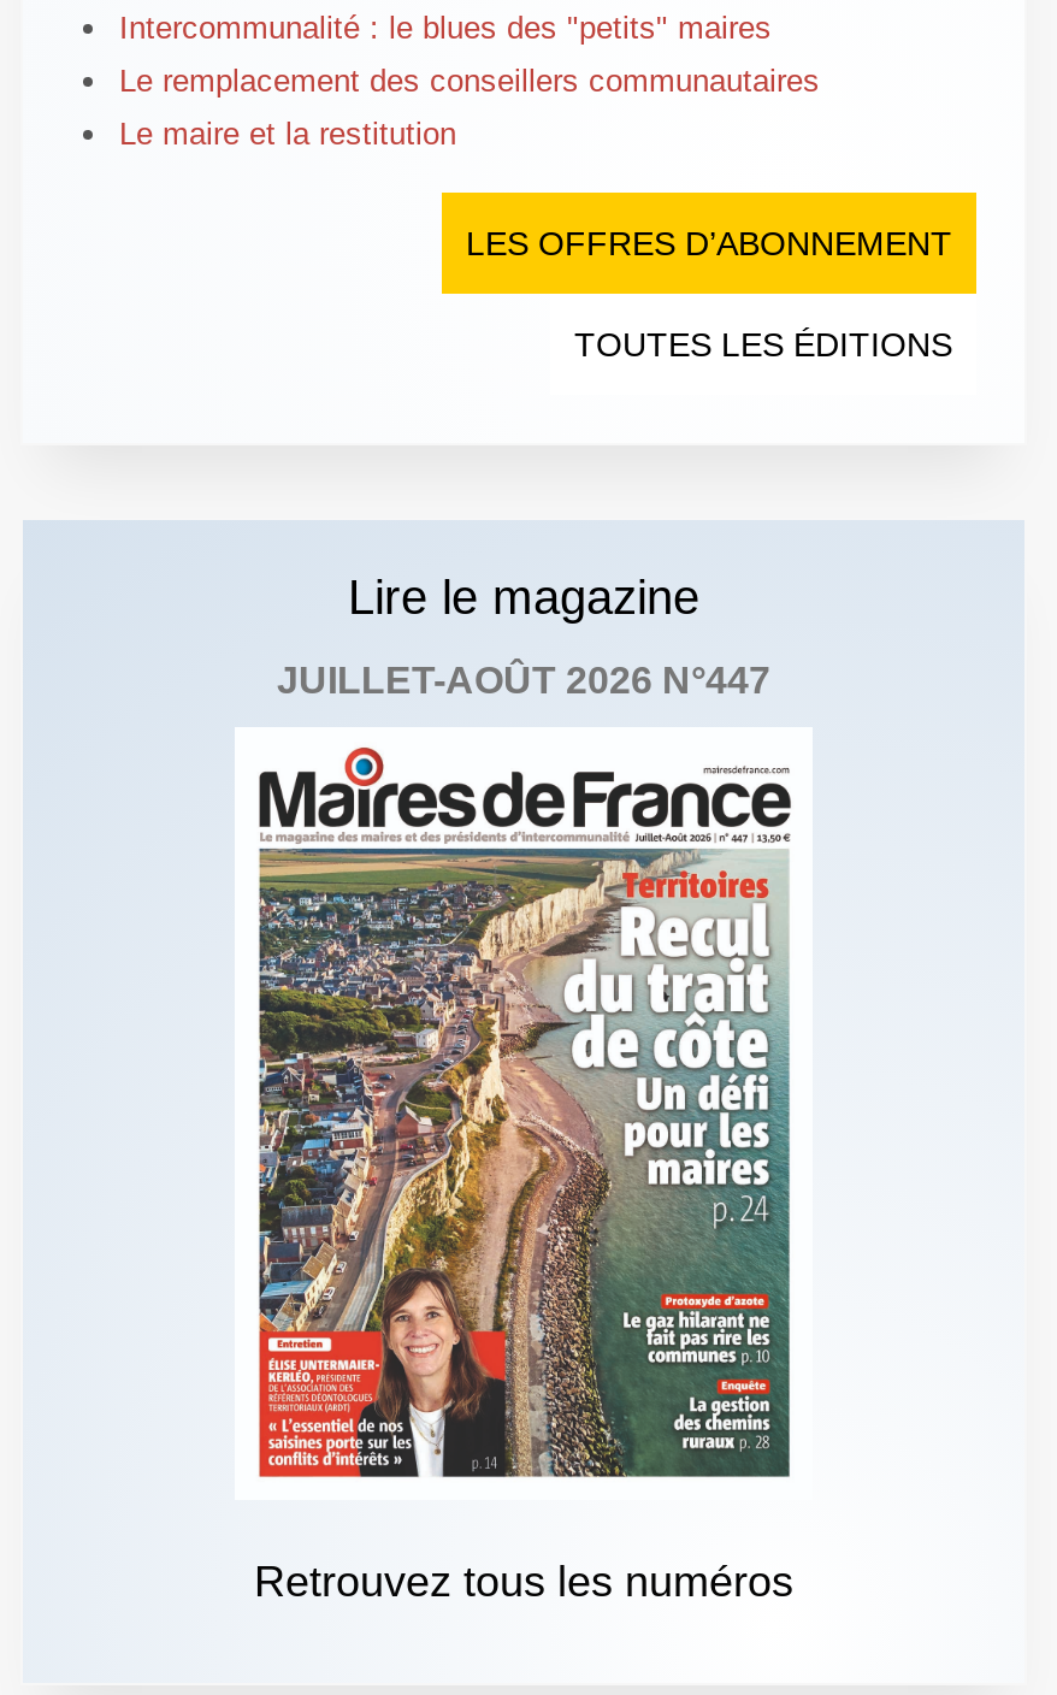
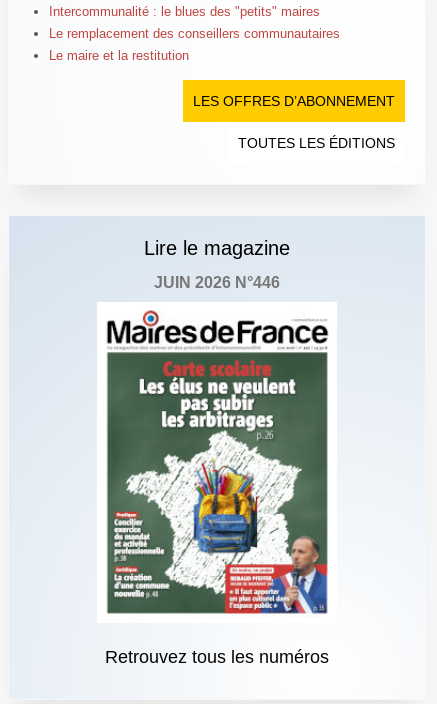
- JUILLET-AOÛT 2026 N°447
+ JUIN 2026 N°446

- [image]
+ [image]
